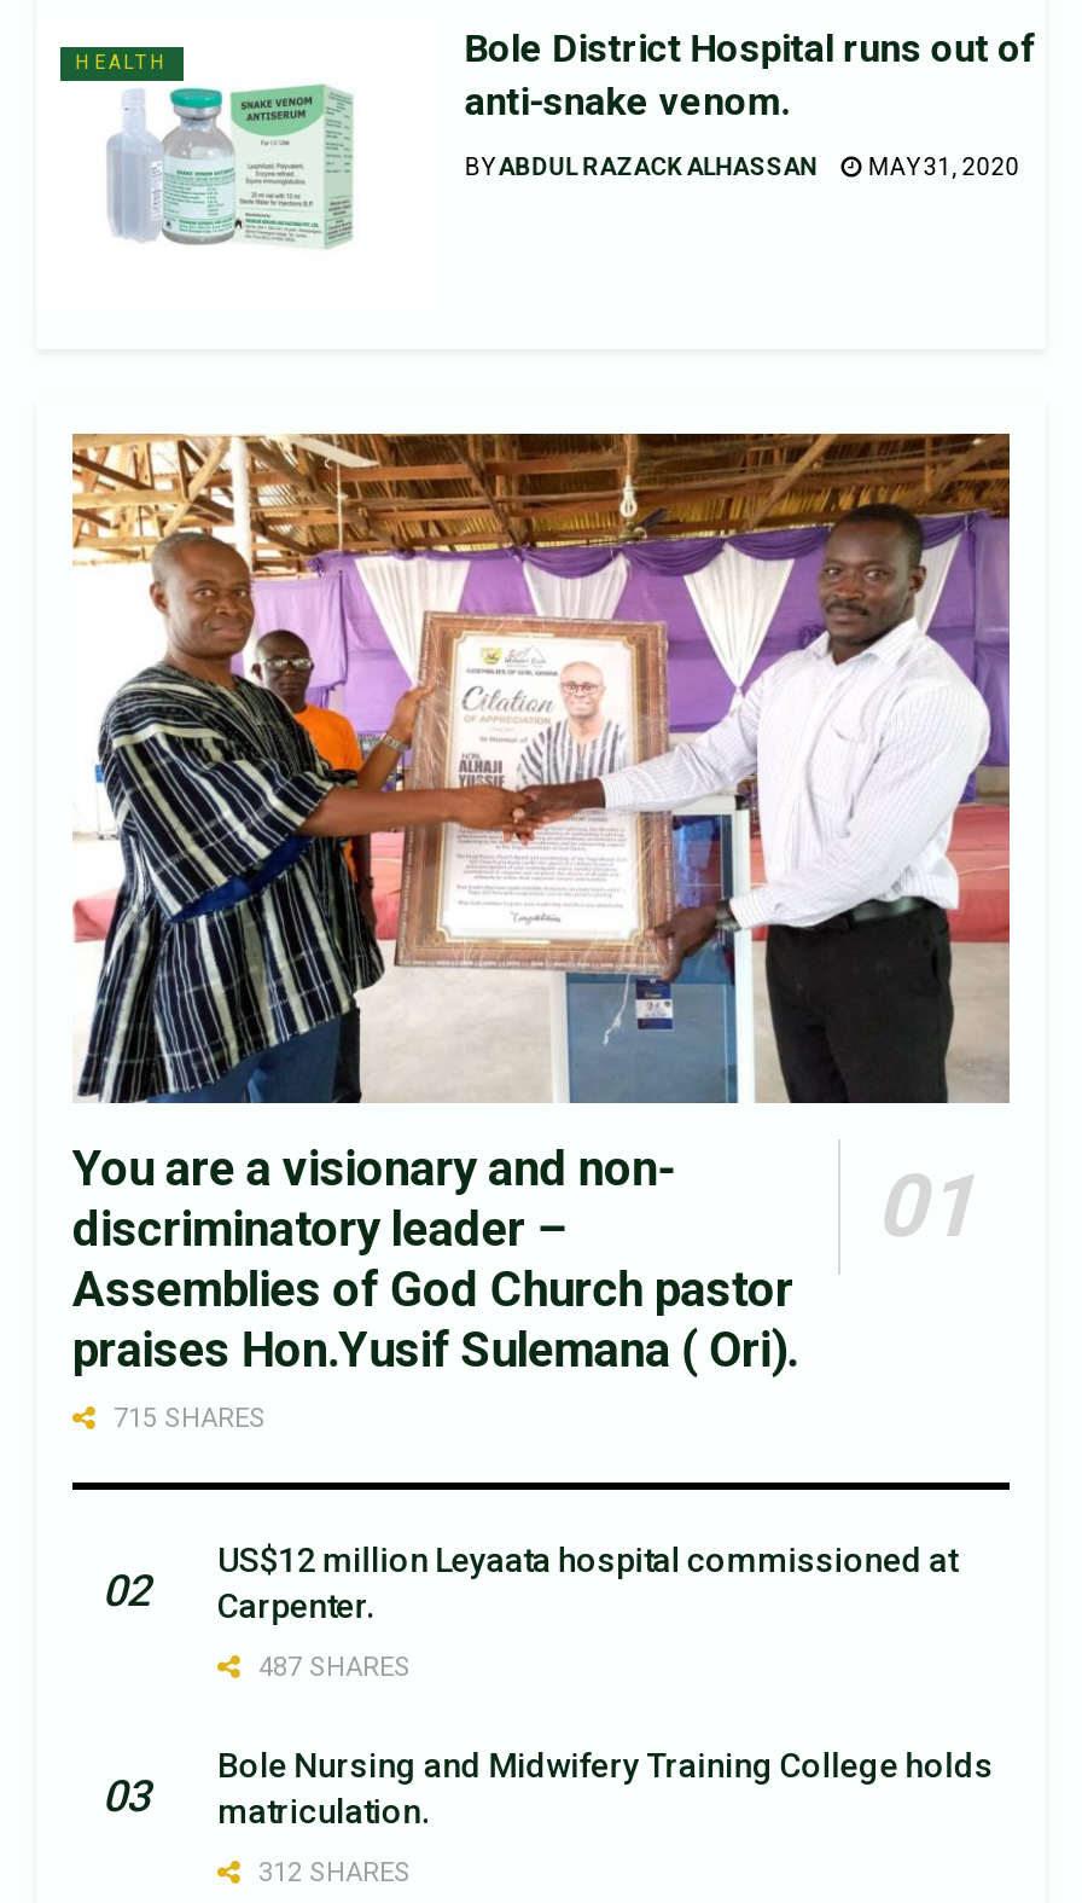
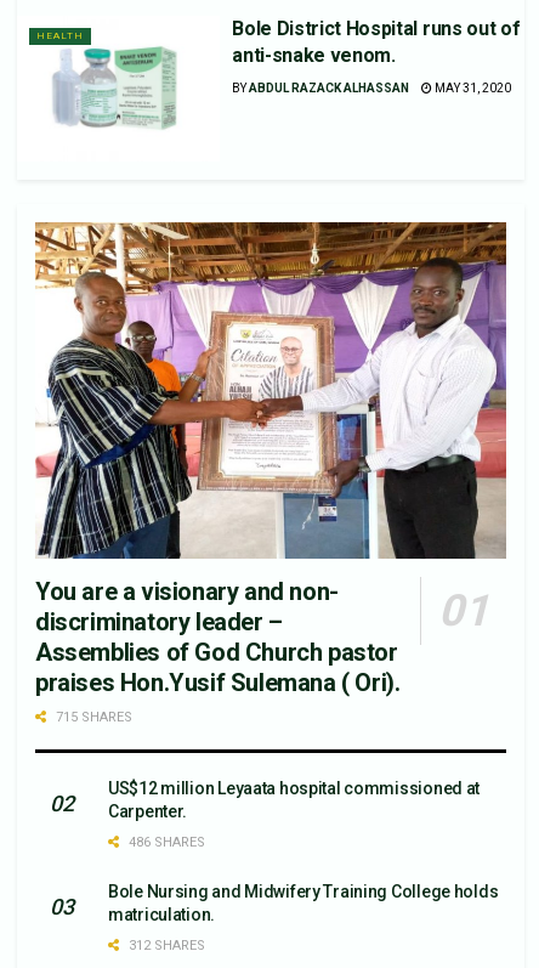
- 487 SHARES
+ 486 SHARES
